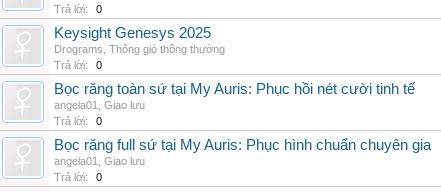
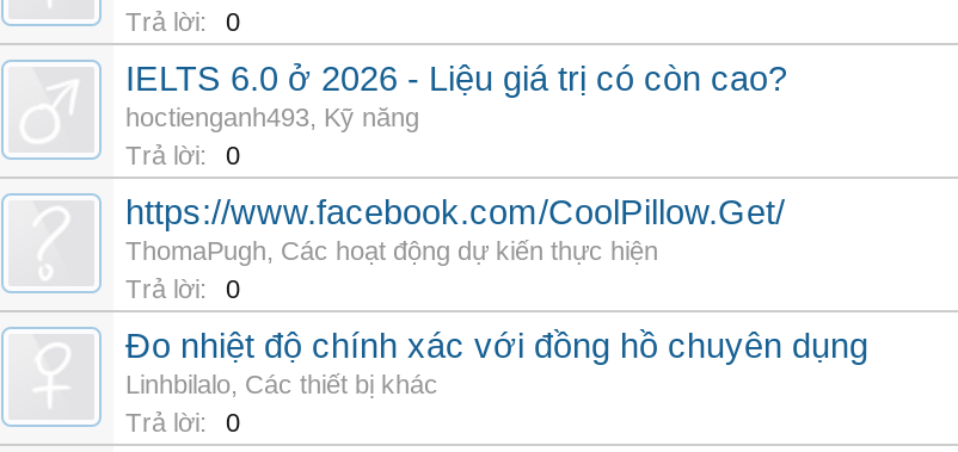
- Keysight Genesys 2025
- Drograms, Thông gió thông thường
+ IELTS 6.0 ở 2026 - Liệu giá trị có còn cao?
+ hoctienganh493, Kỹ năng

- Bọc răng toàn sứ tại My Auris: Phục hồi nét cười tinh tế
- angela01, Giao lưu
+ https://www.facebook.com/CoolPillow.Get/
+ ThomaPugh, Các hoạt động dự kiến thực hiện

- Bọc răng full sứ tại My Auris: Phục hình chuẩn chuyên gia
- angela01, Giao lưu
+ Đo nhiệt độ chính xác với đồng hồ chuyên dụng
+ Linhbilalo, Các thiết bị khác
